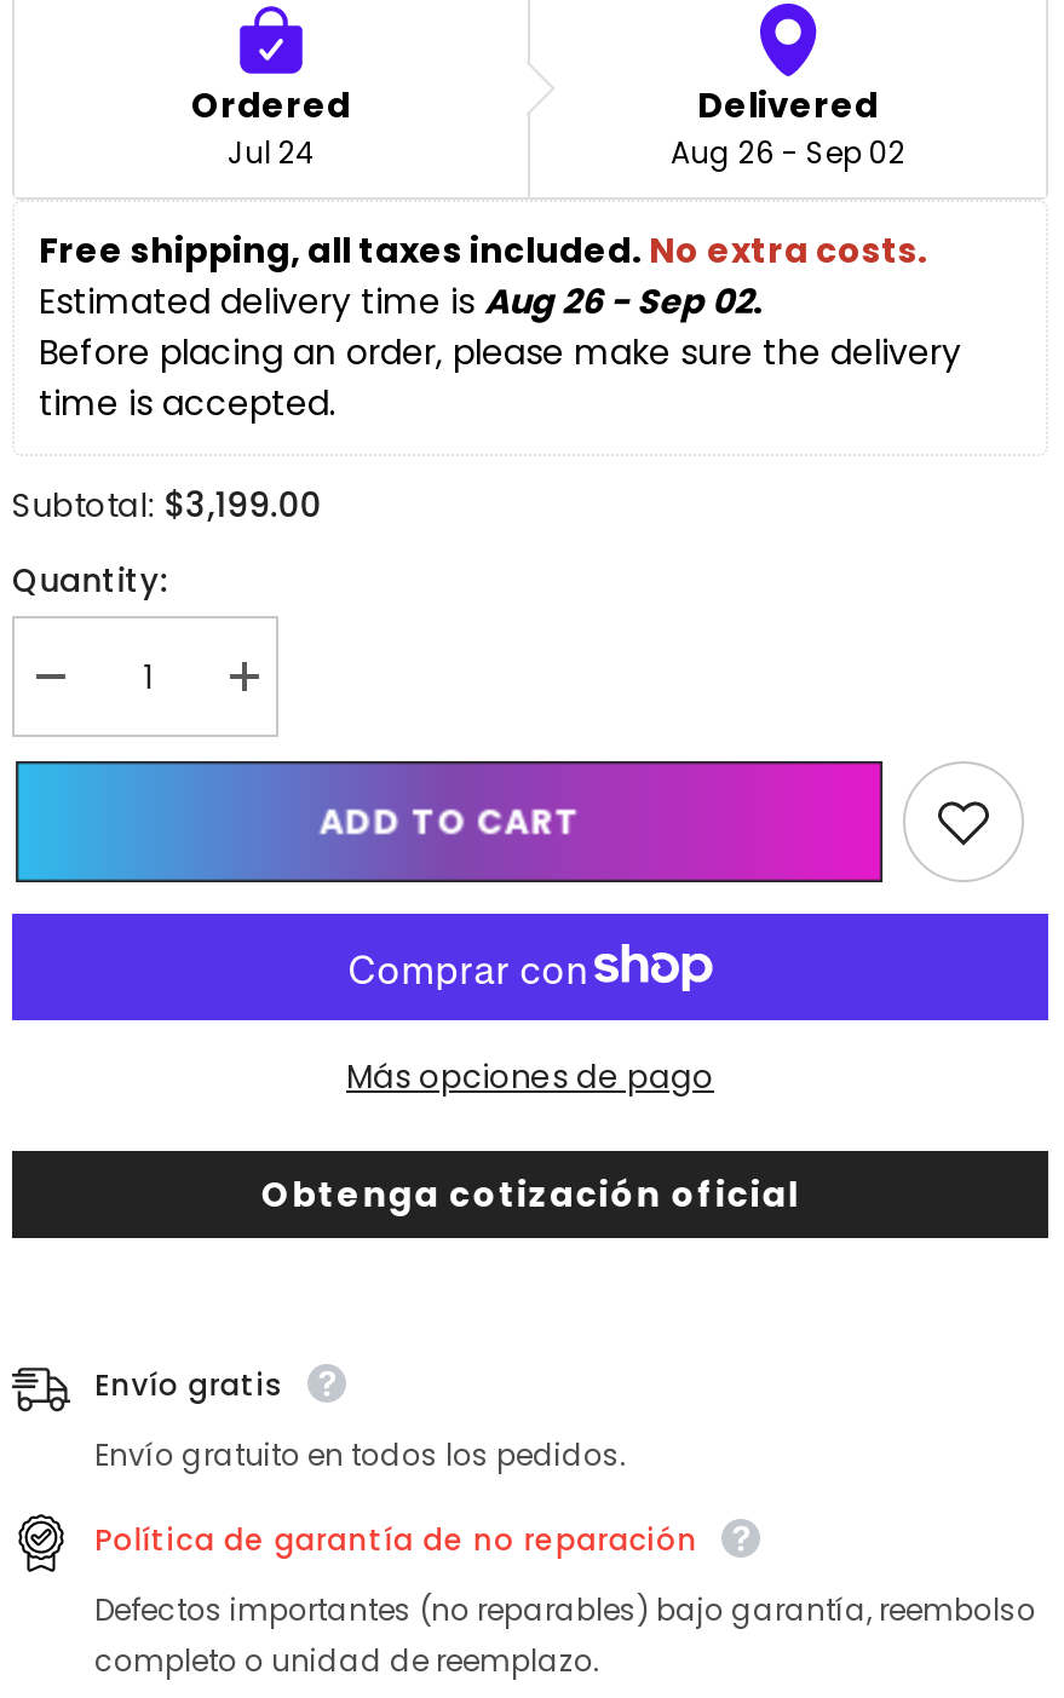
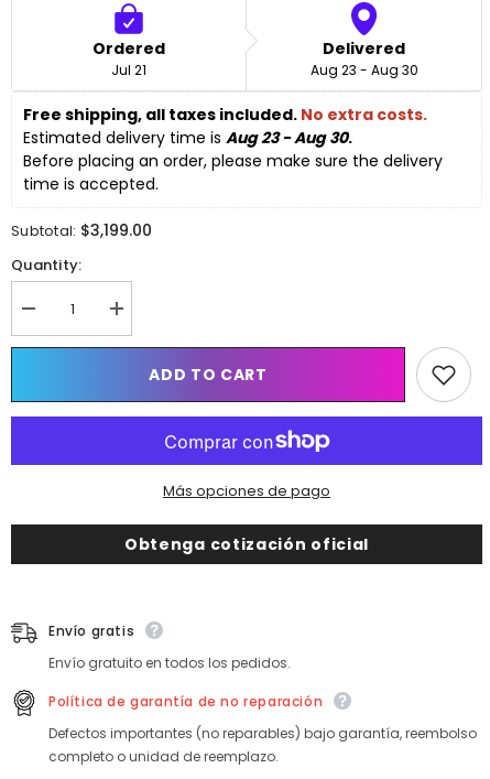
- Jul 24
+ Jul 21

- Aug 26 - Sep 02
+ Aug 23 - Aug 30

- Estimated delivery time is Aug 26 - Sep 02.
+ Estimated delivery time is Aug 23 - Aug 30.
